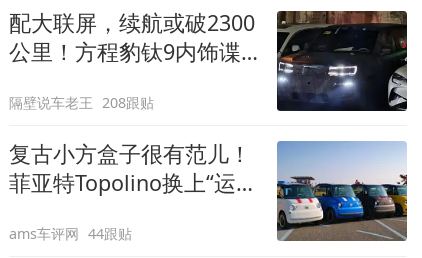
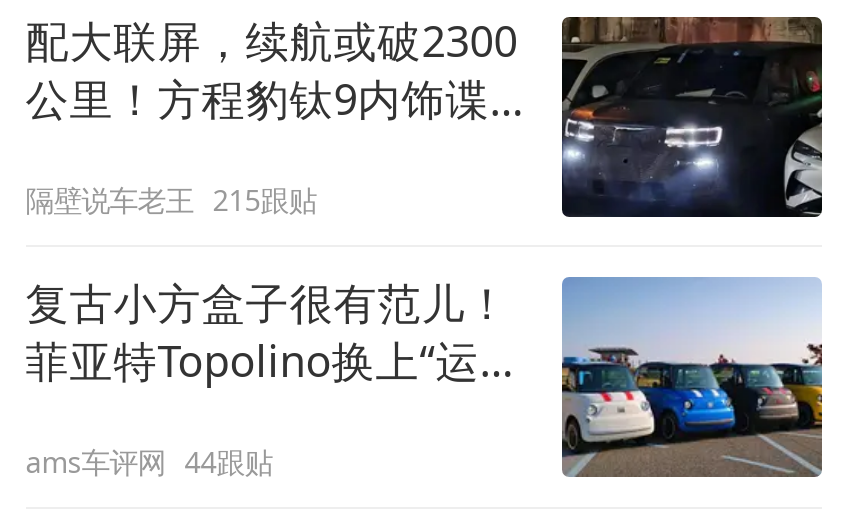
- 隔壁说车老王 208跟贴
+ 隔壁说车老王 215跟贴
